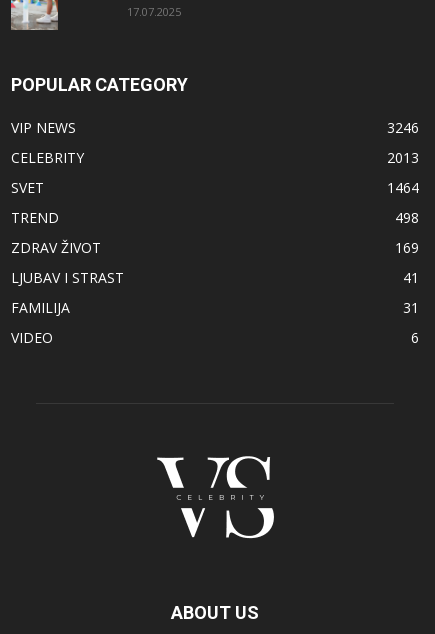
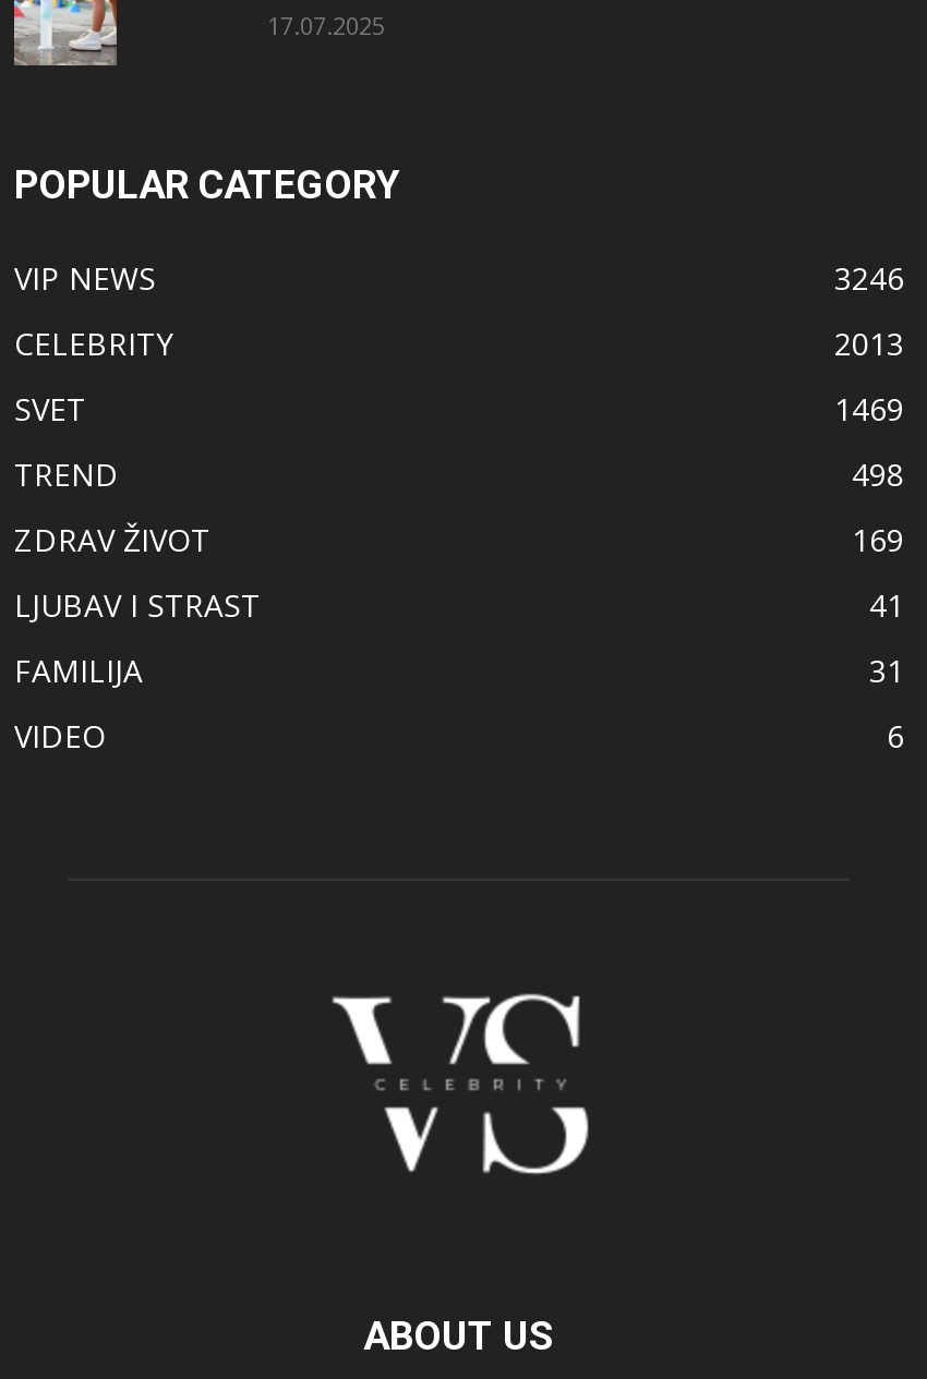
- 1464
+ 1469
